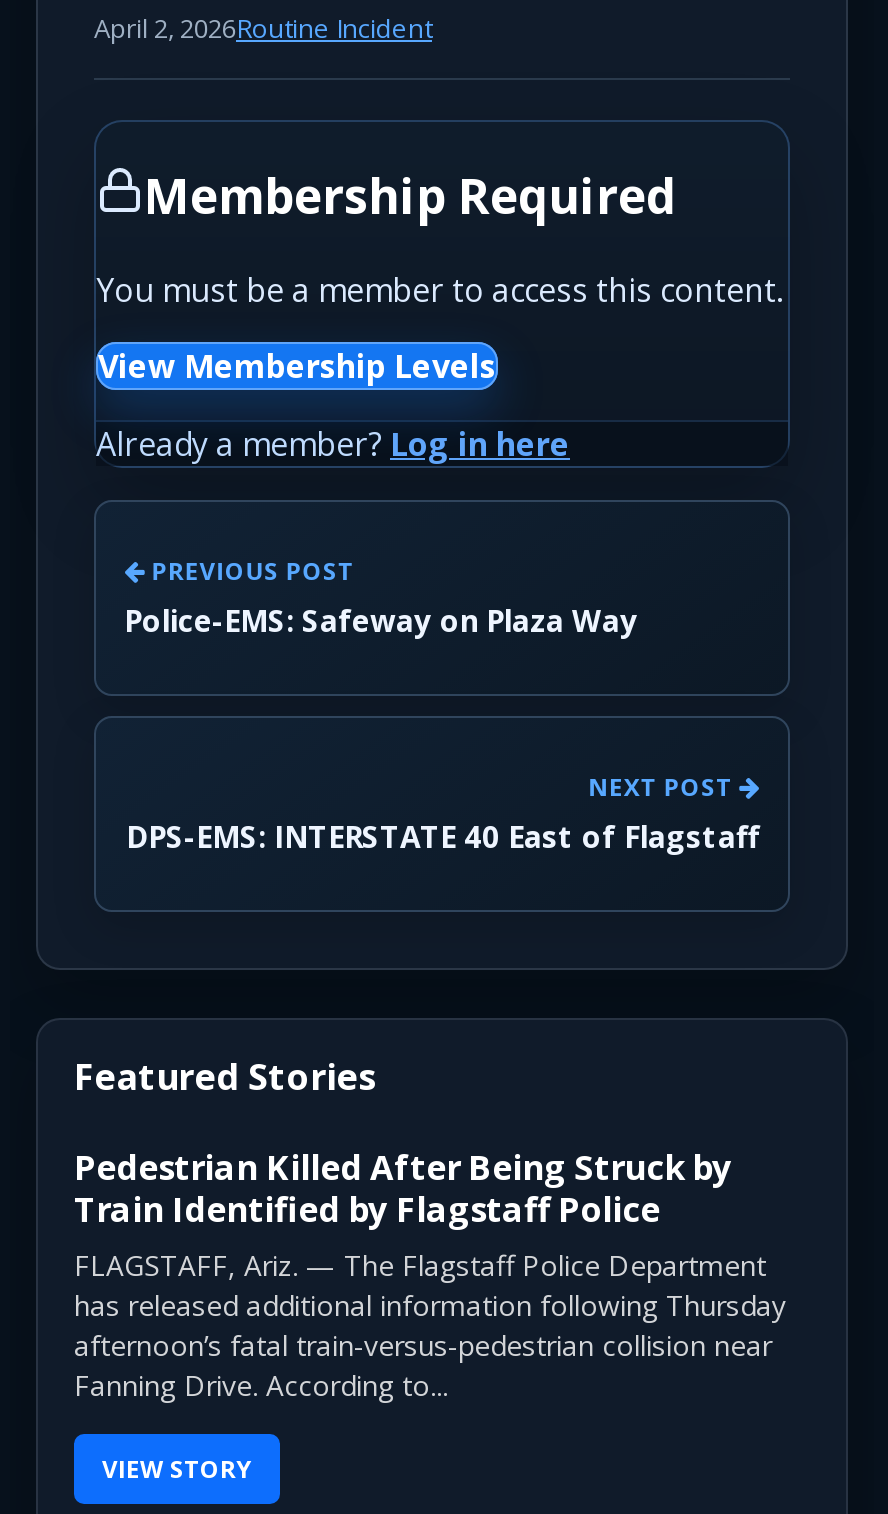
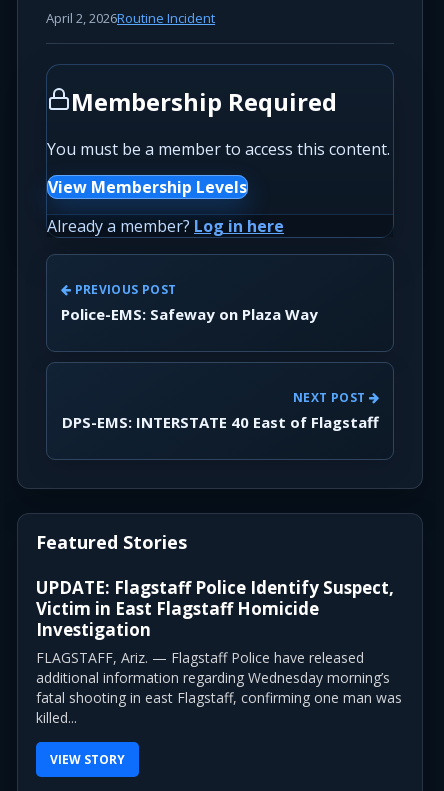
- Pedestrian Killed After Being Struck by
- Train Identified by Flagstaff Police
- FLAGSTAFF, Ariz. — The Flagstaff Police Department
- has released additional information following Thursday
- afternoon’s fatal train-versus-pedestrian collision near
- Fanning Drive. According to...
+ UPDATE: Flagstaff Police Identify Suspect,
+ Victim in East Flagstaff Homicide
+ Investigation
+ FLAGSTAFF, Ariz. — Flagstaff Police have released
+ additional information regarding Wednesday morning’s
+ fatal shooting in east Flagstaff, confirming one man was
+ killed...
